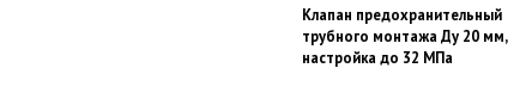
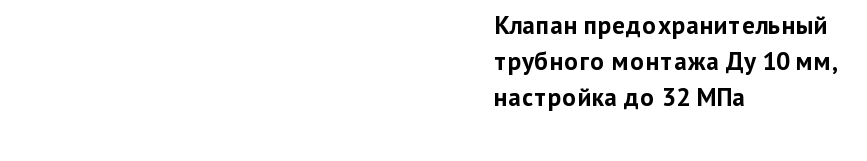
- трубного монтажа Ду 20 мм,
+ трубного монтажа Ду 10 мм,
